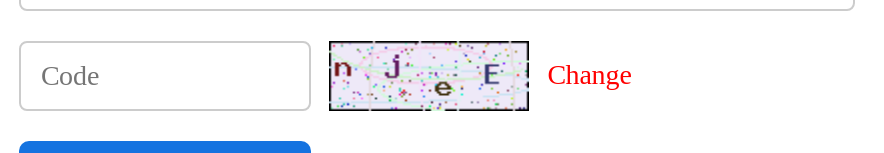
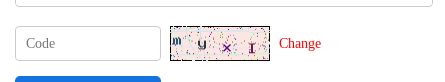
- [image]
+ [image]
